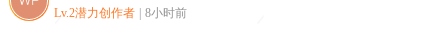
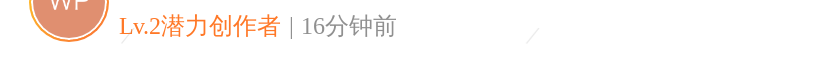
- Lv.2潜力创作者 8小时前
+ Lv.2潜力创作者 16分钟前
